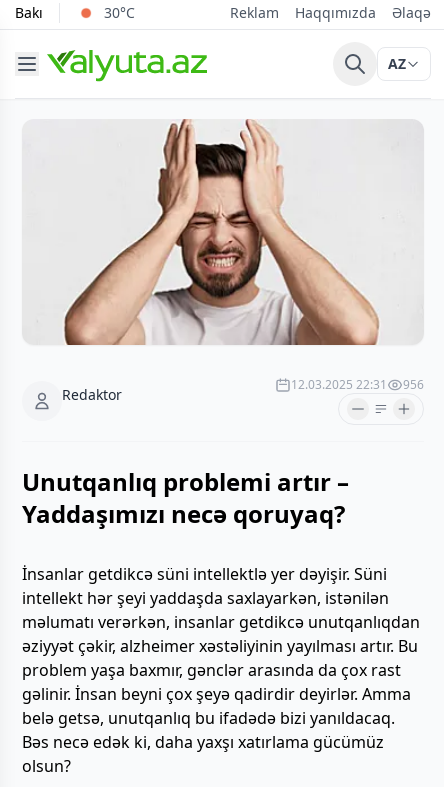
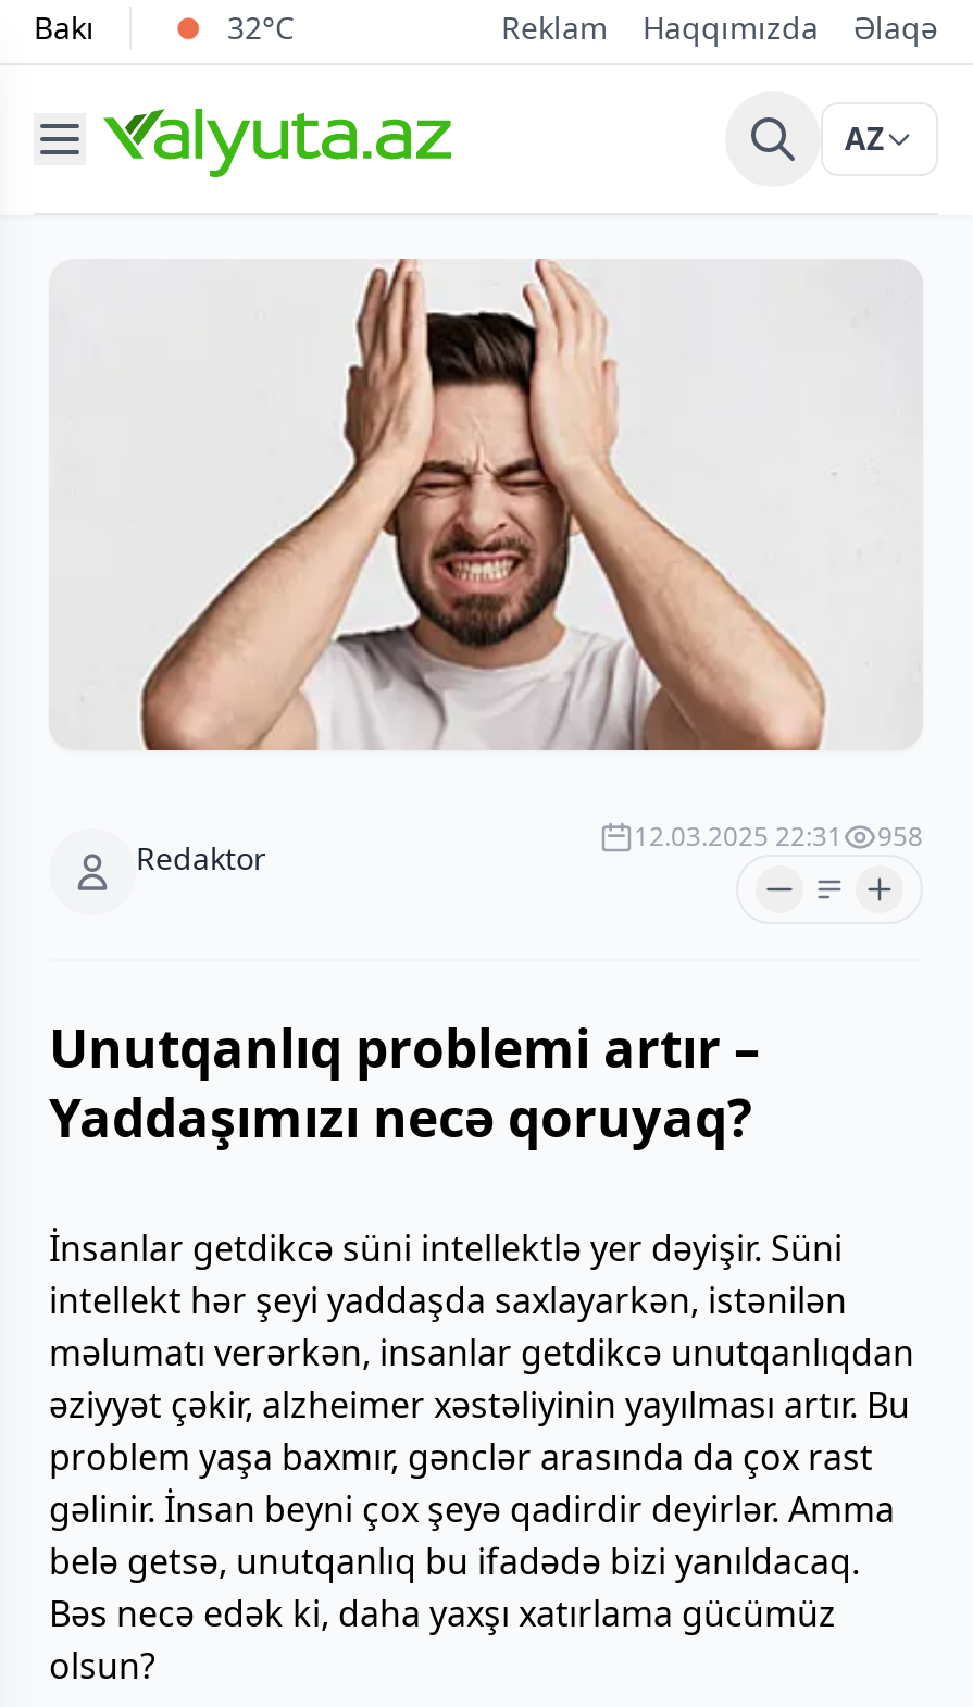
- 30°C
+ 32°C

- 12.03.2025 22:31 956
+ 12.03.2025 22:31 958
